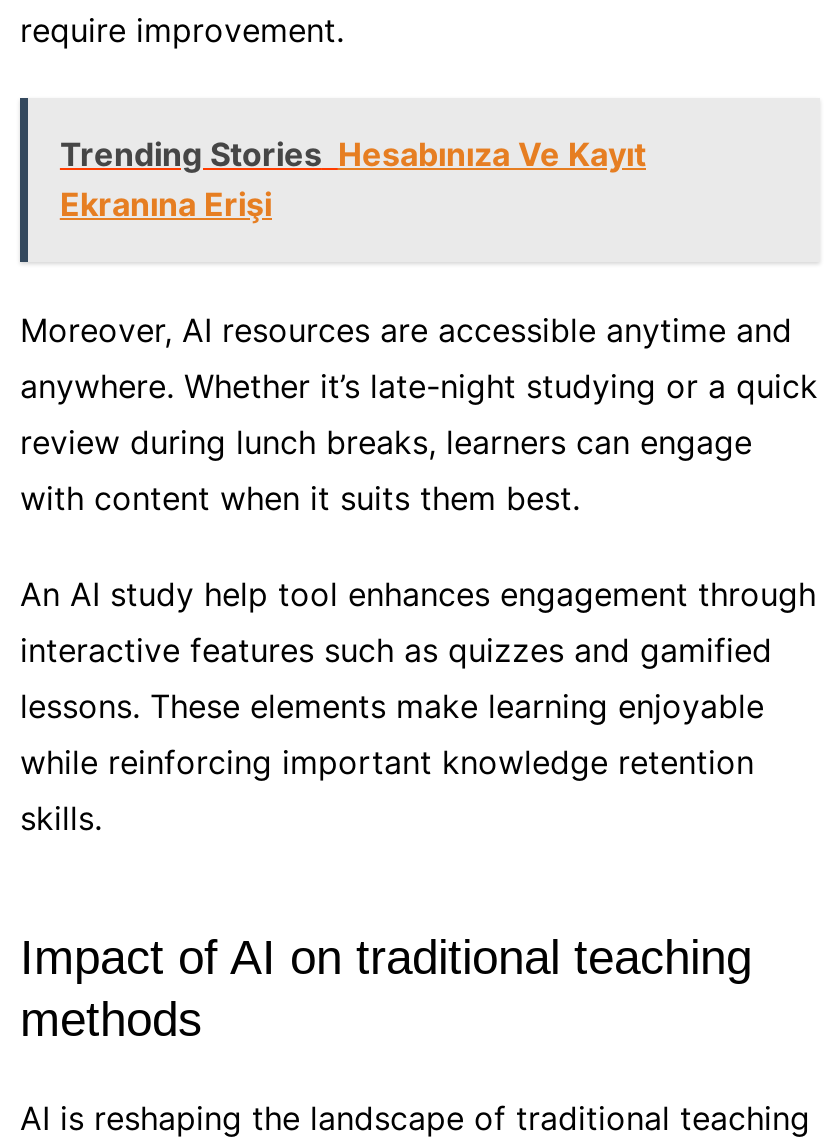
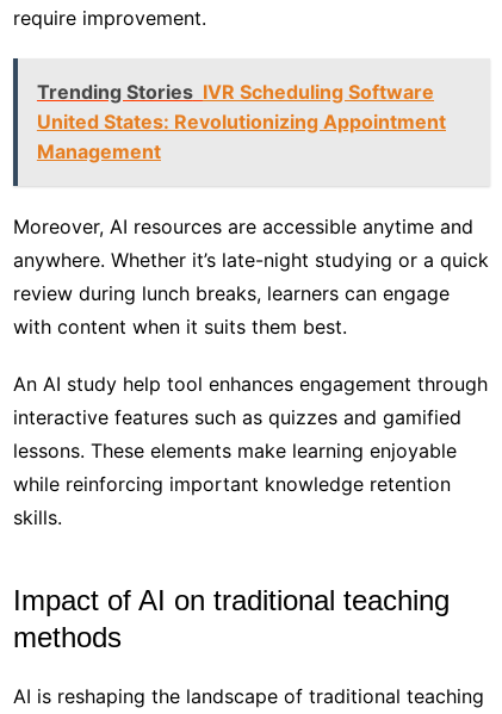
- Trending Stories Hesabınıza Ve Kayıt
- Ekranına Erişi
+ Trending Stories IVR Scheduling Software
+ United States: Revolutionizing Appointment
+ Management
